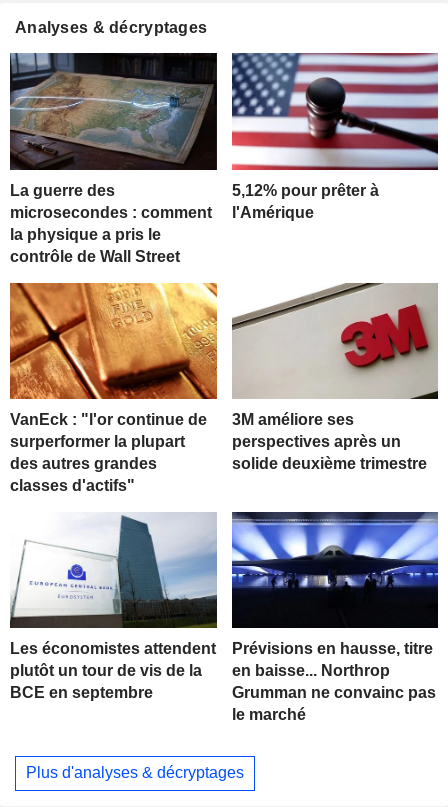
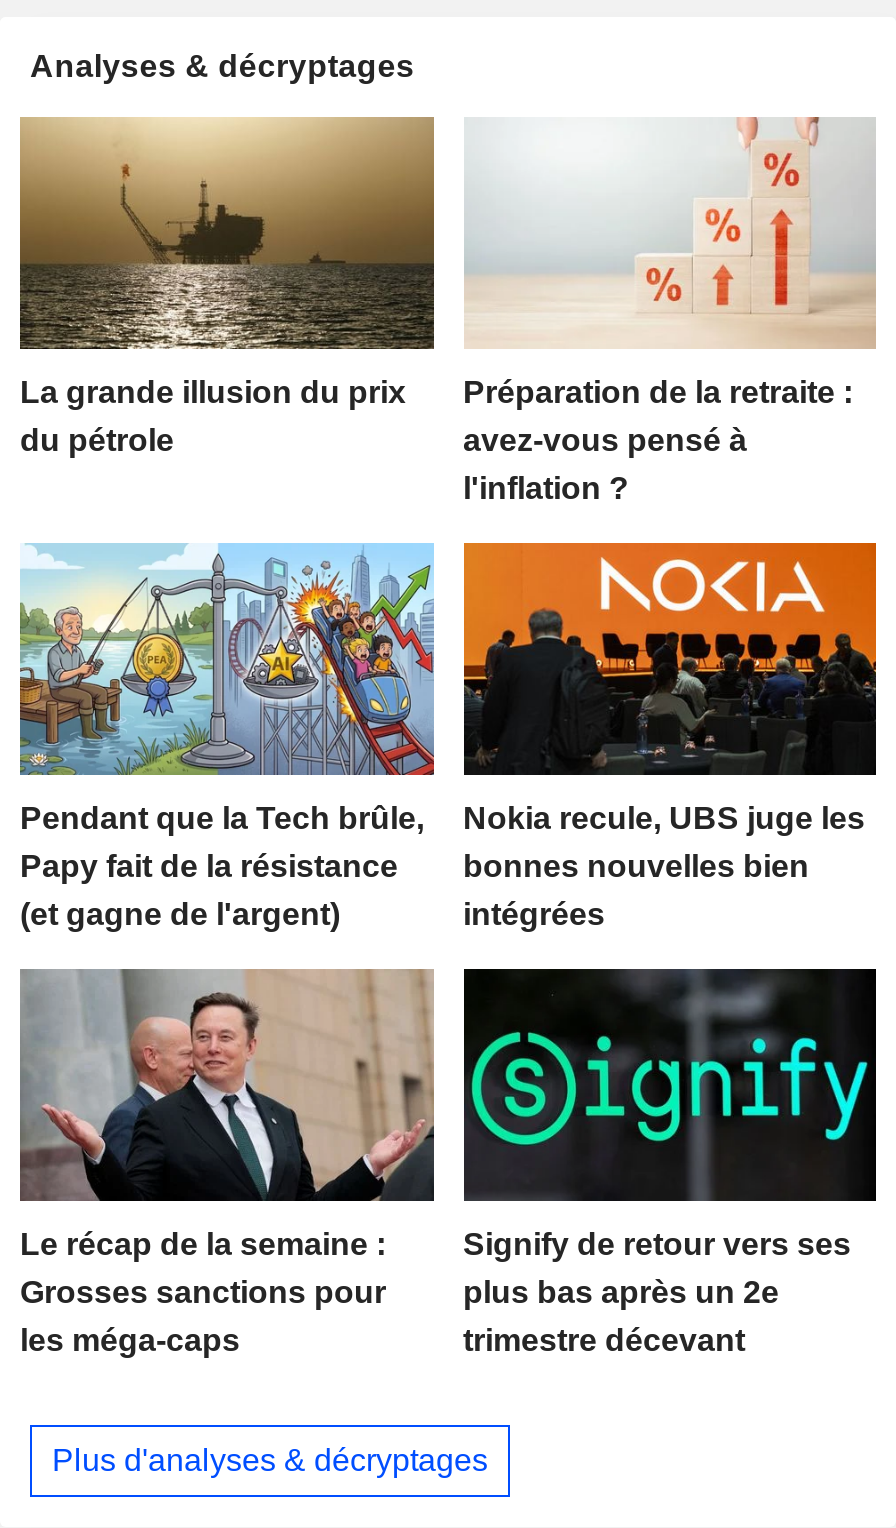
- [image]
- La guerre des
- microsecondes : comment
- la physique a pris le
- contrôle de Wall Street
+ [image]
+ La grande illusion du prix
+ du pétrole

- [image]
- 5,12% pour prêter à
- l'Amérique
+ [image]
+ Préparation de la retraite :
+ avez-vous pensé à
+ l'inflation ?

- [image]
+ [image]

- [image]
- 3M améliore ses
- perspectives après un
- solide deuxième trimestre
+ [image]
+ Nokia recule, UBS juge les
+ bonnes nouvelles bien
+ intégrées

- VanEck : "l'or continue de
- surperformer la plupart
- des autres grandes
- classes d'actifs"
+ Pendant que la Tech brûle,
+ Papy fait de la résistance
+ (et gagne de l'argent)

- [image]
- Les économistes attendent
- plutôt un tour de vis de la
- BCE en septembre
+ [image]
+ Le récap de la semaine :
+ Grosses sanctions pour
+ les méga-caps

- [image]
- Prévisions en hausse, titre
- en baisse... Northrop
- Grumman ne convainc pas
- le marché
+ [image]
+ Signify de retour vers ses
+ plus bas après un 2e
+ trimestre décevant
